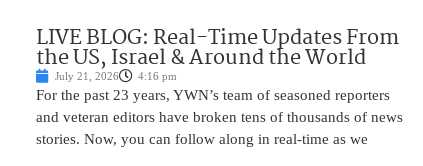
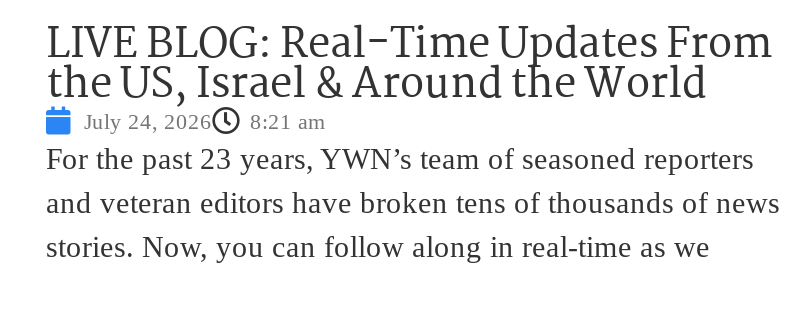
- July 21, 2026
- 4:16 pm
+ July 24, 2026
+ 8:21 am
